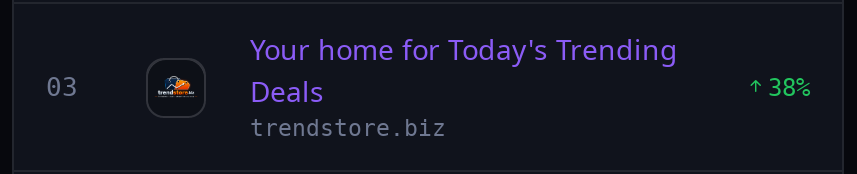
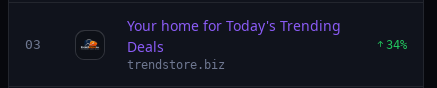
- 38%
+ 34%
